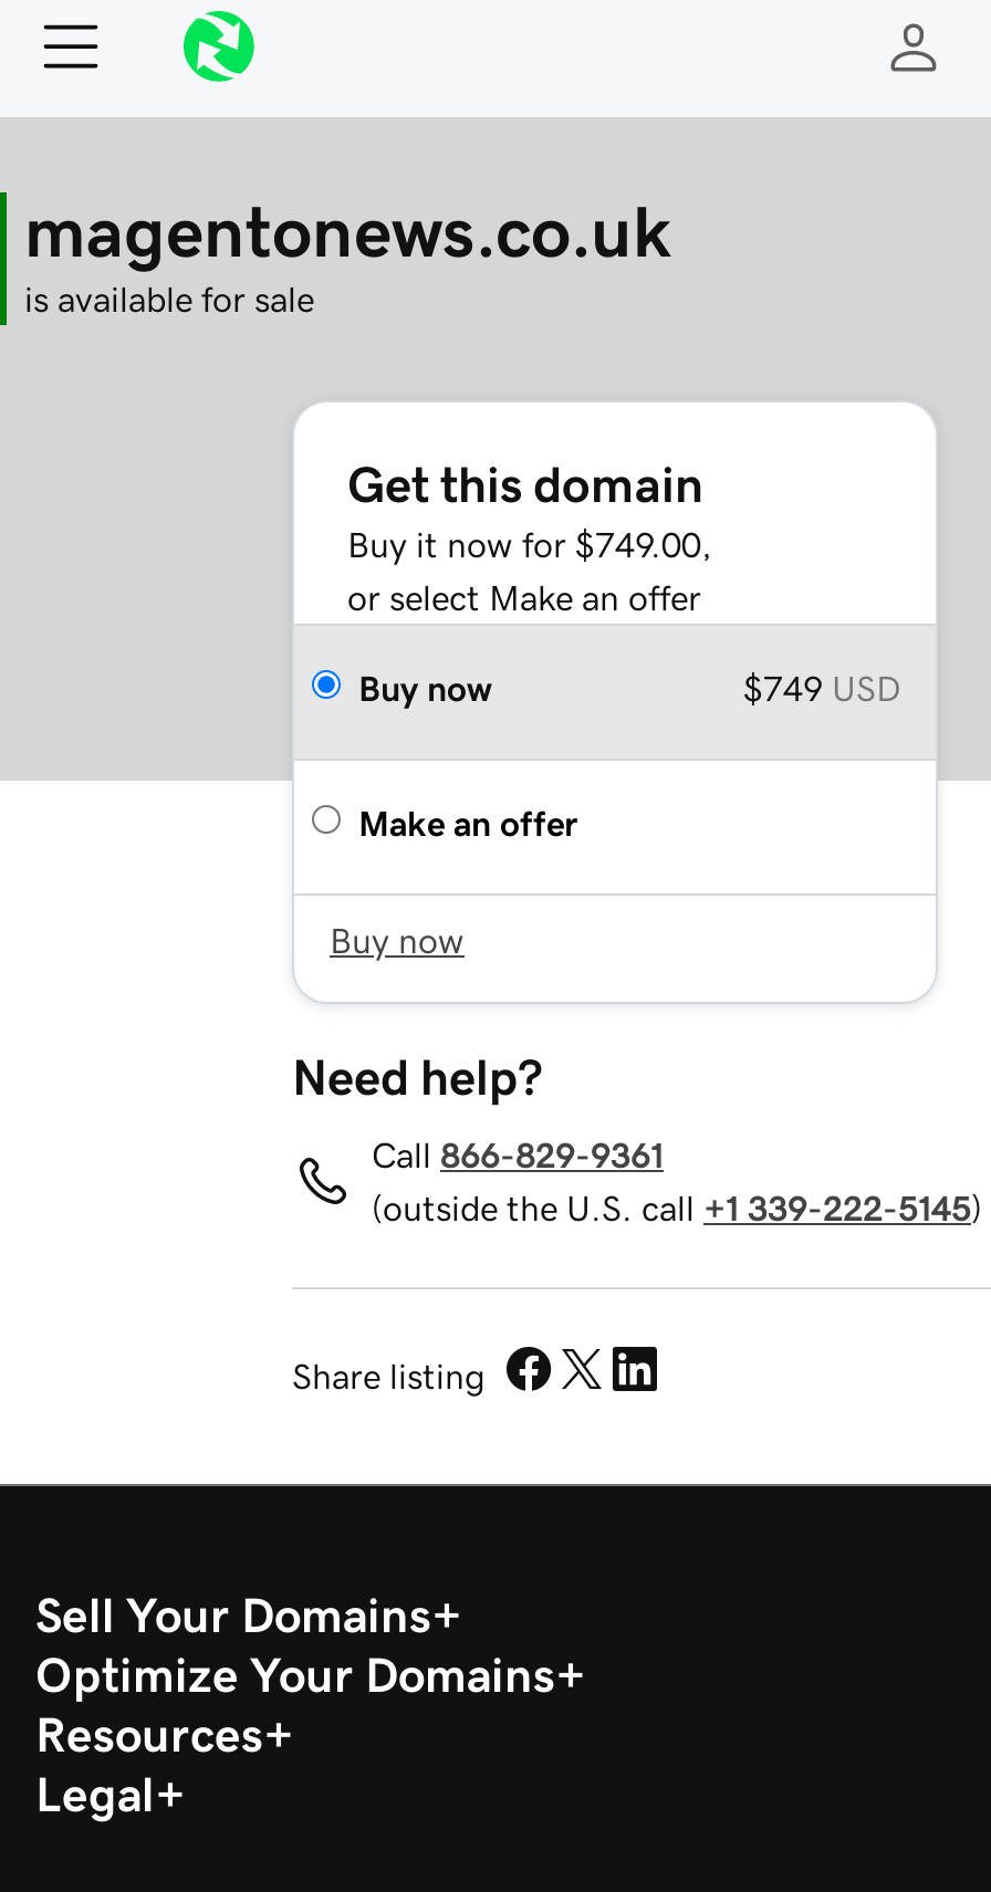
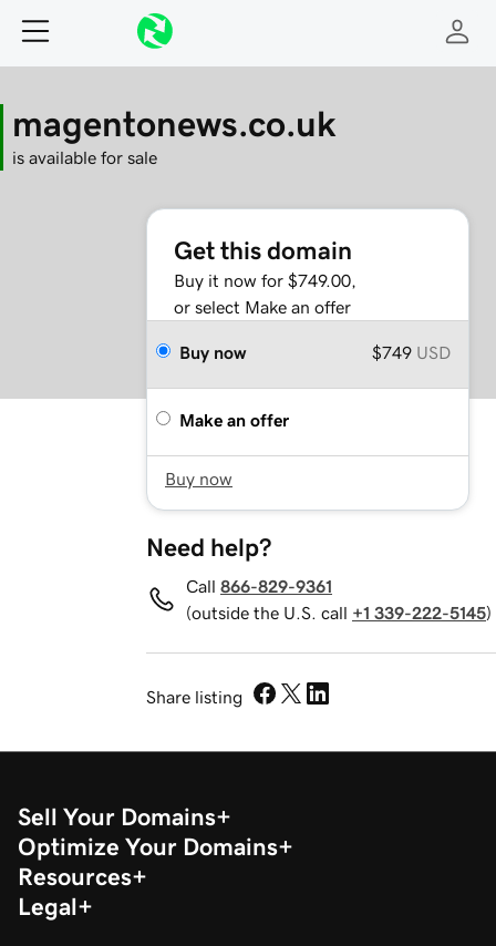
+ [image]

- [image]
